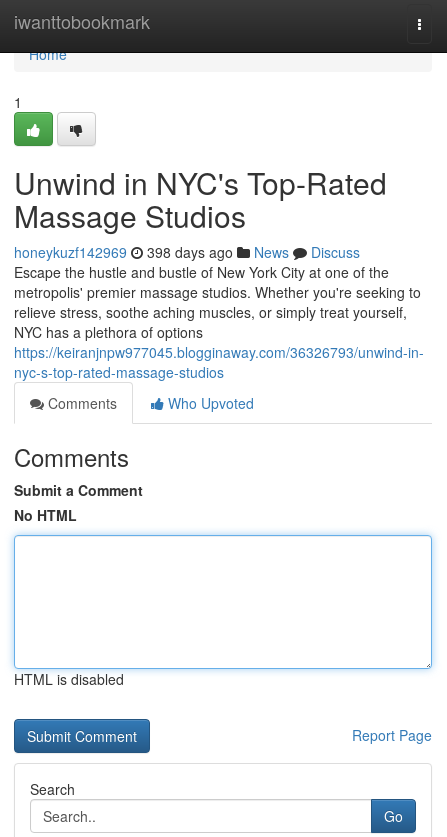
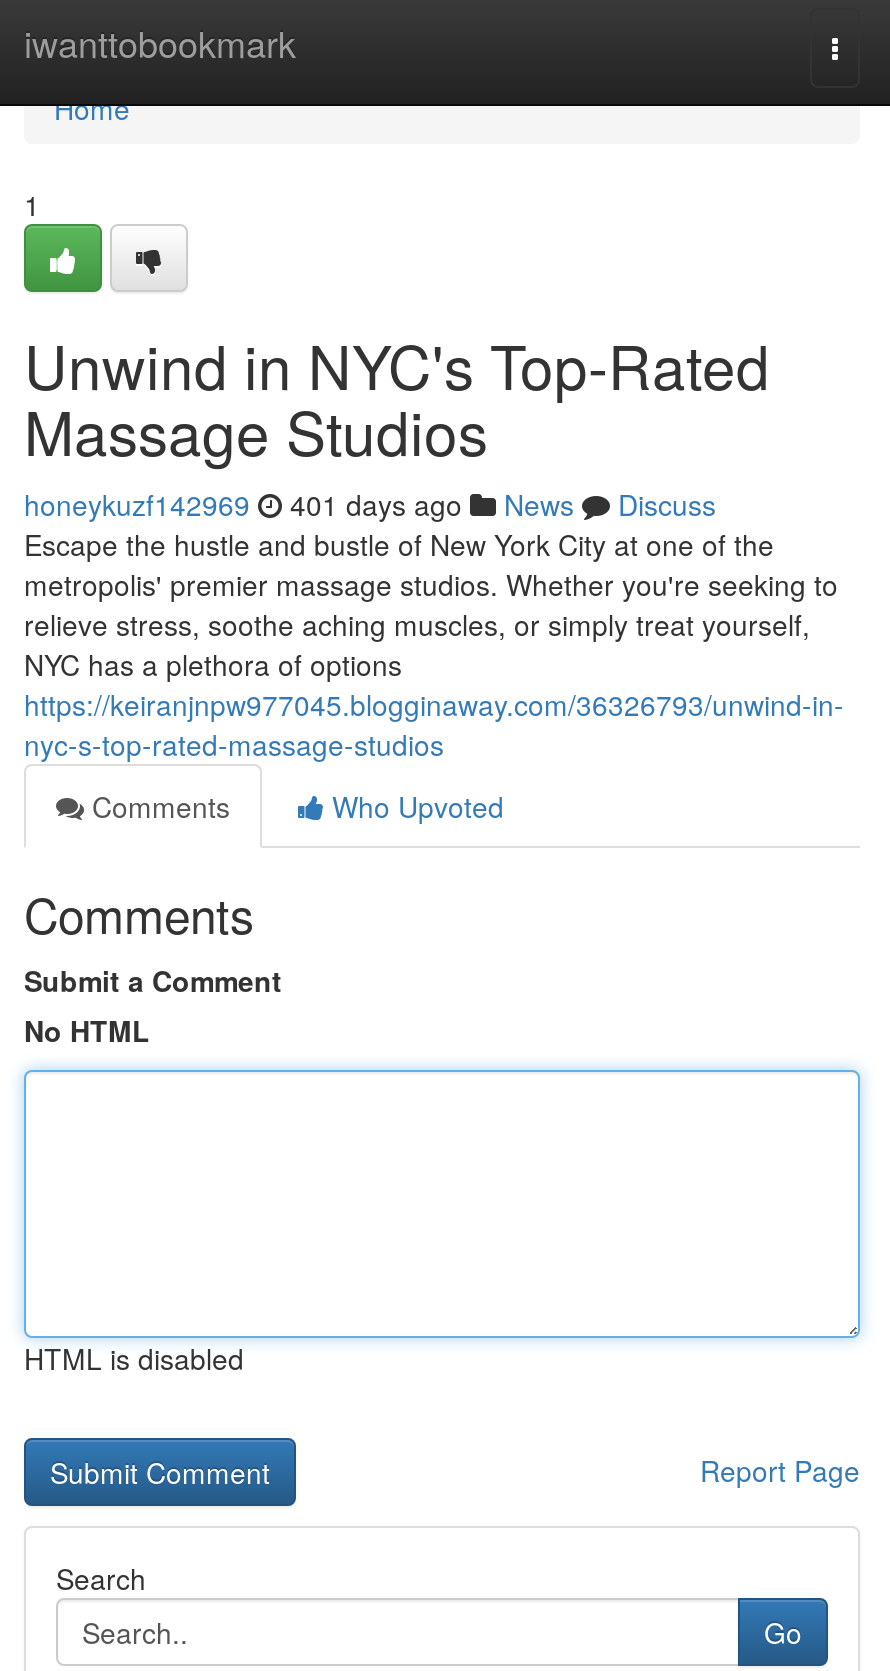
- honeykuzf142969 398 days ago News Discuss
+ honeykuzf142969 401 days ago News Discuss
